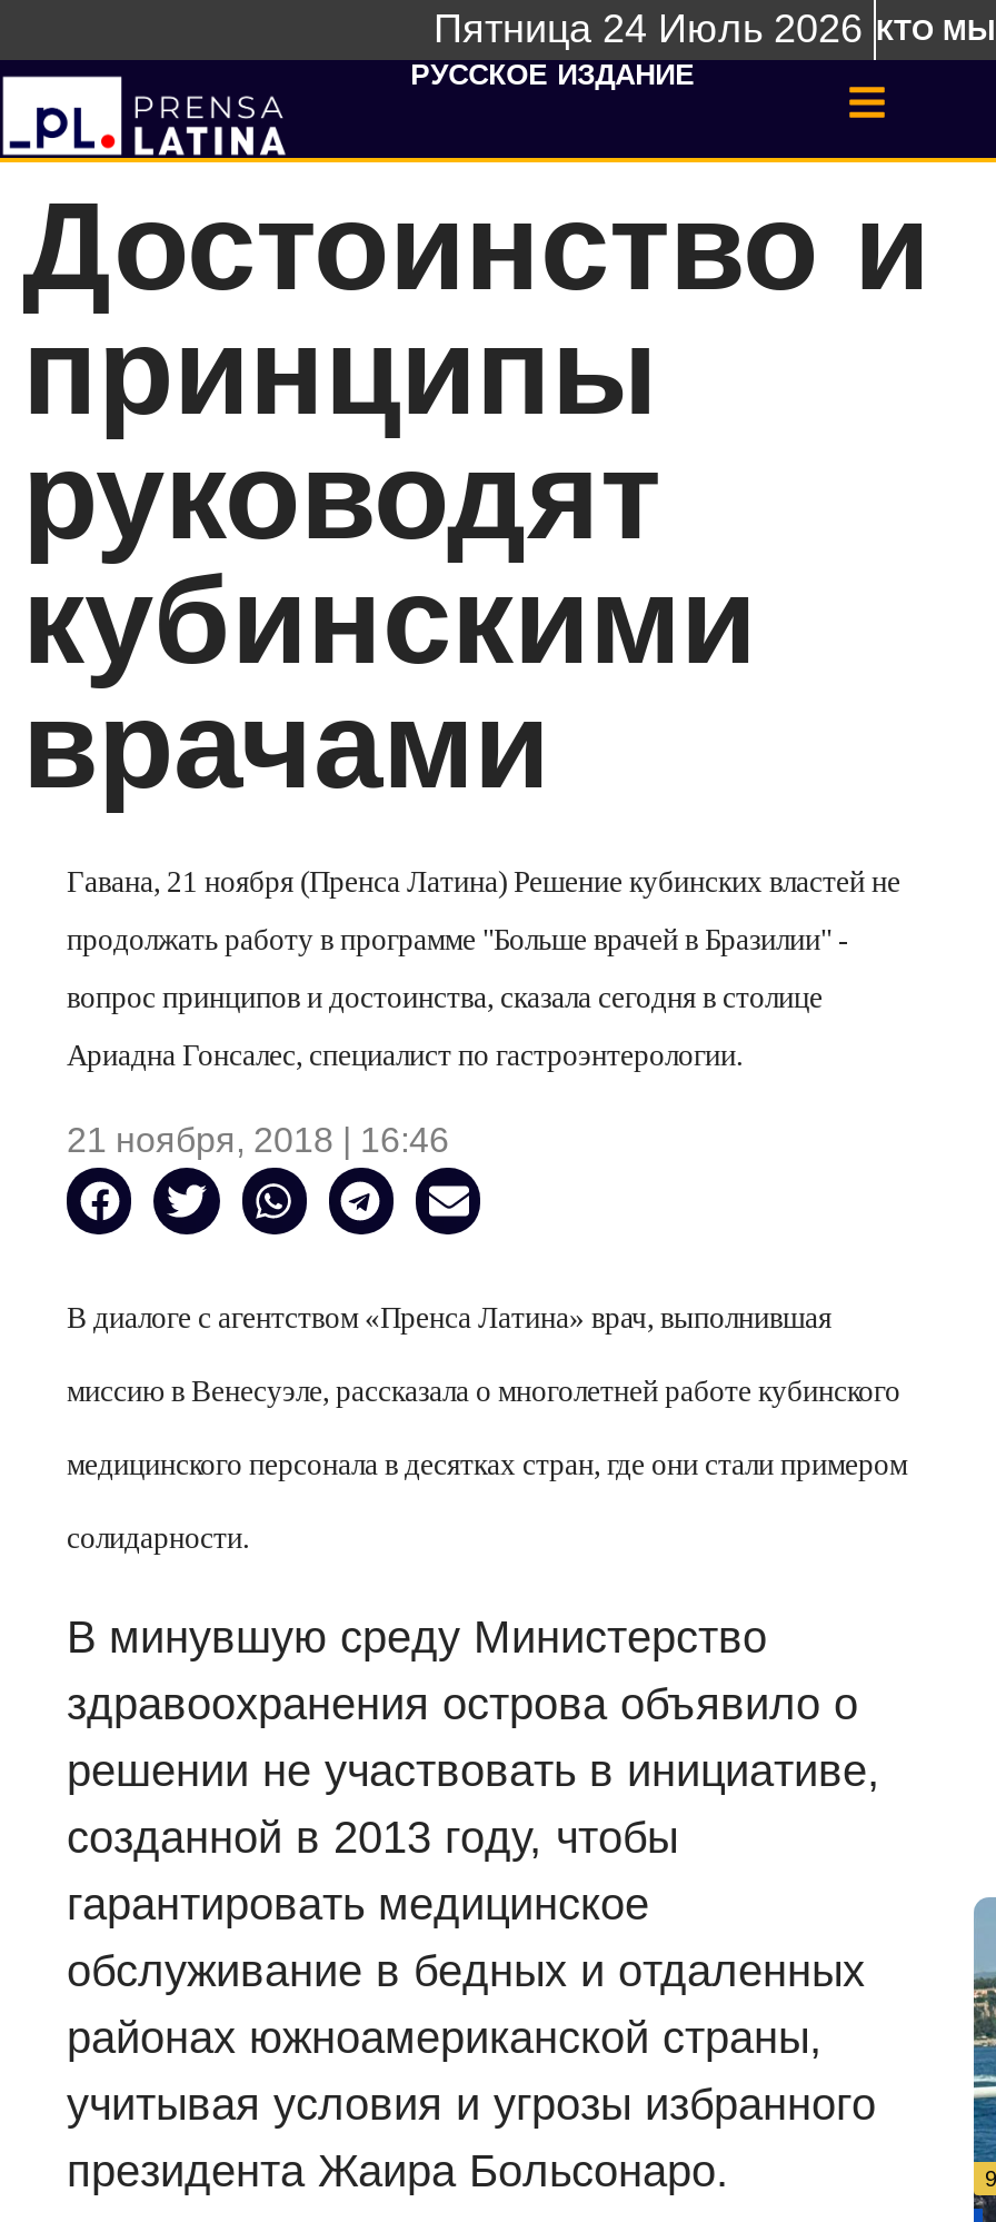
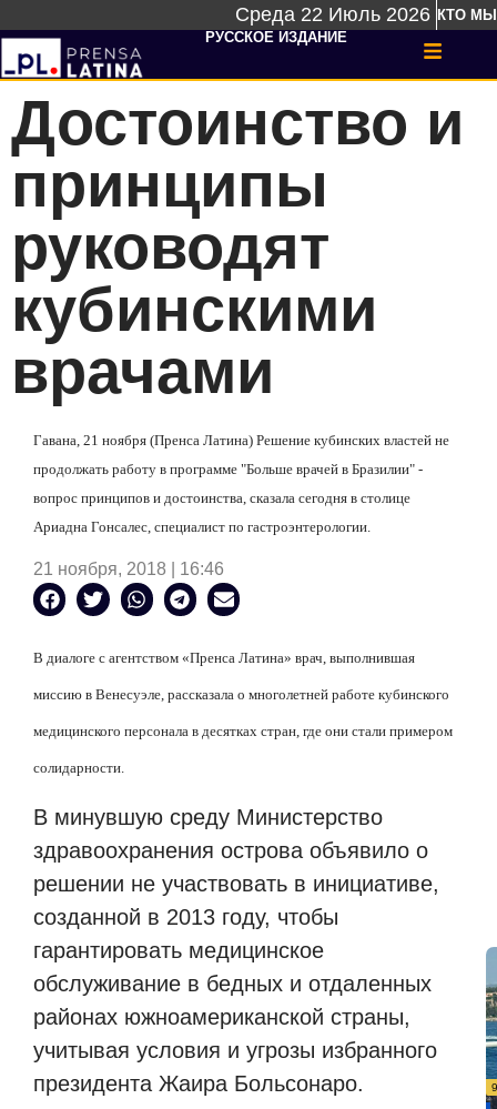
- Пятница 24 Июль 2026 КТО МЫ
+ Среда 22 Июль 2026 КТО МЫ
